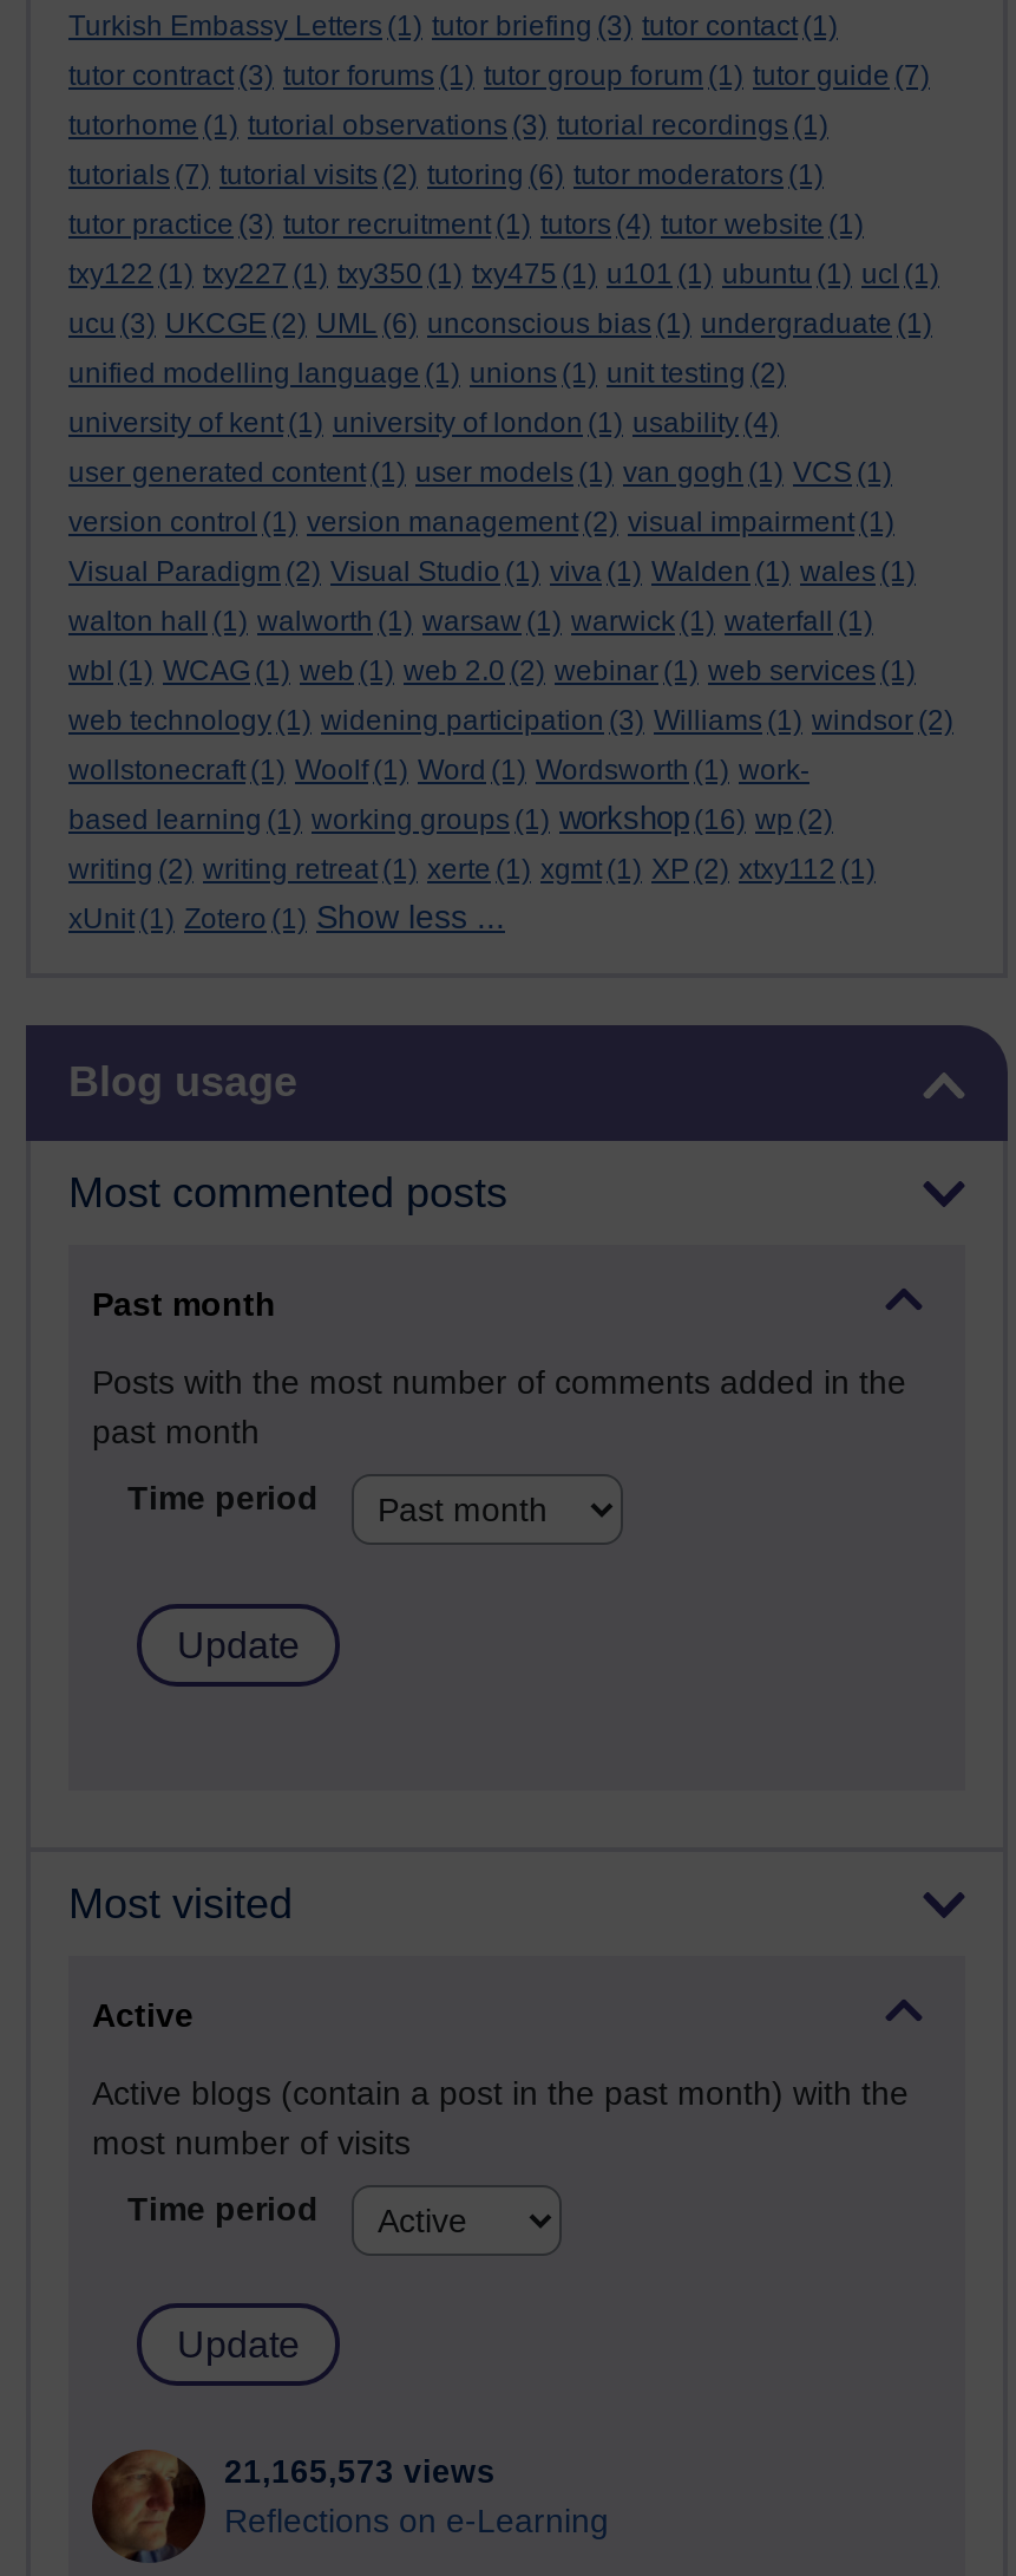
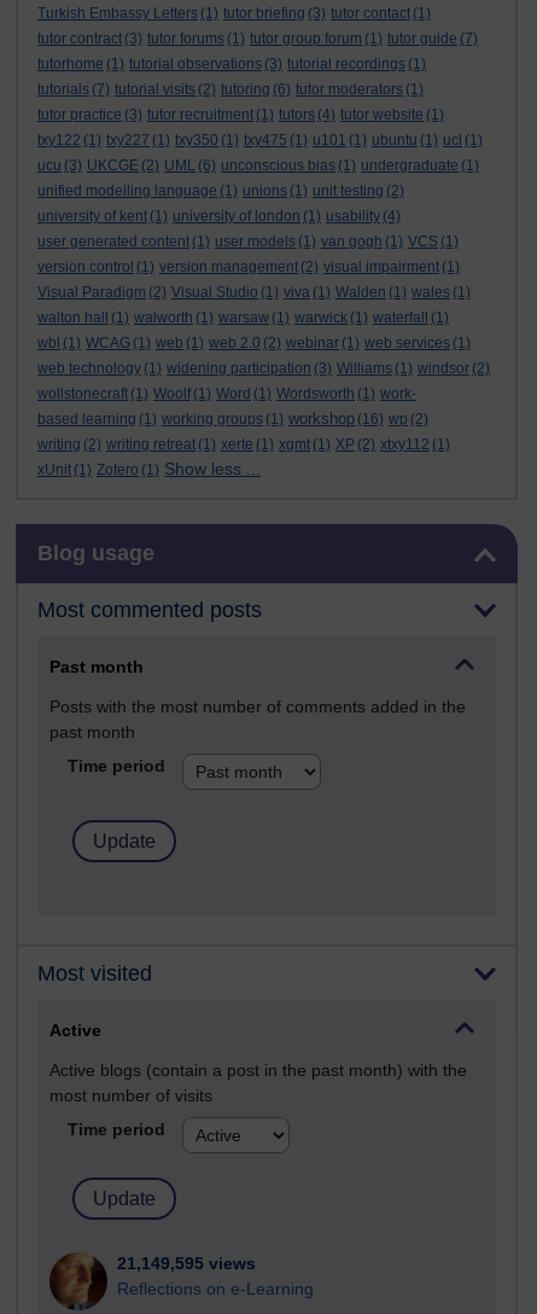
- 21,165,573 views
+ 21,149,595 views
